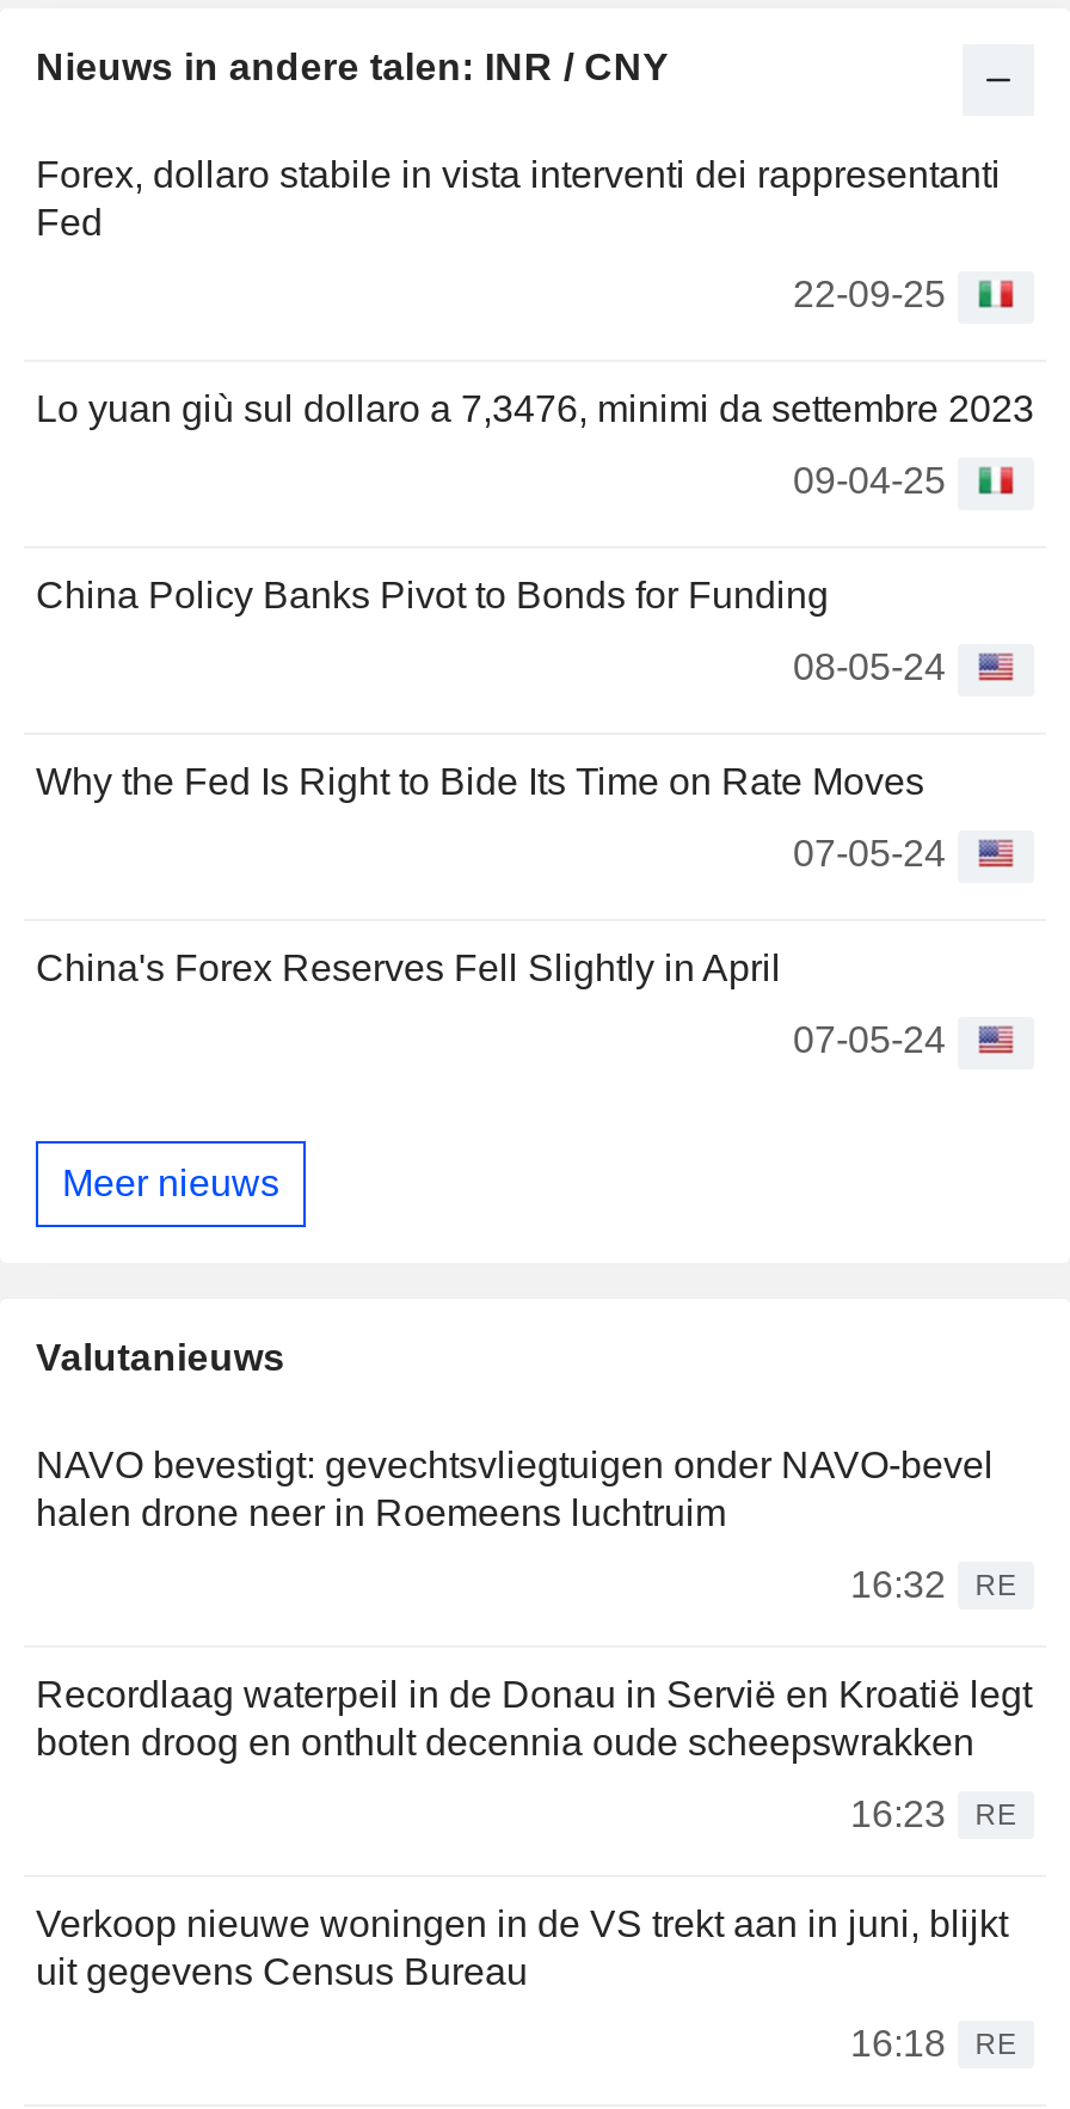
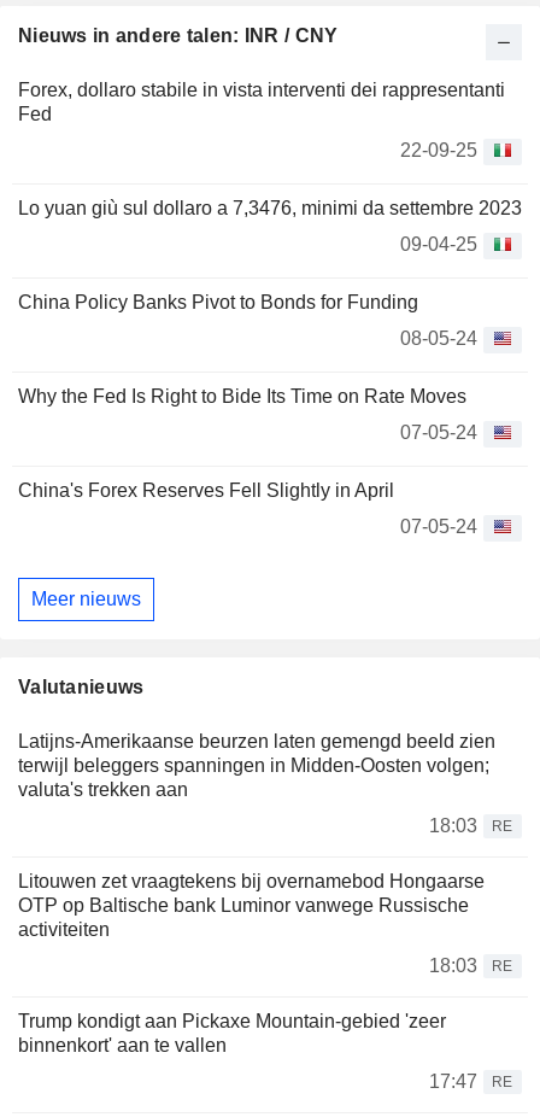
- NAVO bevestigt: gevechtsvliegtuigen onder NAVO-bevel
- halen drone neer in Roemeens luchtruim
+ Latijns-Amerikaanse beurzen laten gemengd beeld zien
+ terwijl beleggers spanningen in Midden-Oosten volgen;
+ valuta's trekken aan

- 16:32 RE
+ 18:03 RE

- Recordlaag waterpeil in de Donau in Servië en Kroatië legt
- boten droog en onthult decennia oude scheepswrakken
+ Litouwen zet vraagtekens bij overnamebod Hongaarse
+ OTP op Baltische bank Luminor vanwege Russische
+ activiteiten

- 16:23 RE
+ 18:03 RE

- Verkoop nieuwe woningen in de VS trekt aan in juni, blijkt
- uit gegevens Census Bureau
+ Trump kondigt aan Pickaxe Mountain-gebied 'zeer
+ binnenkort' aan te vallen

- 16:18 RE
+ 17:47 RE
